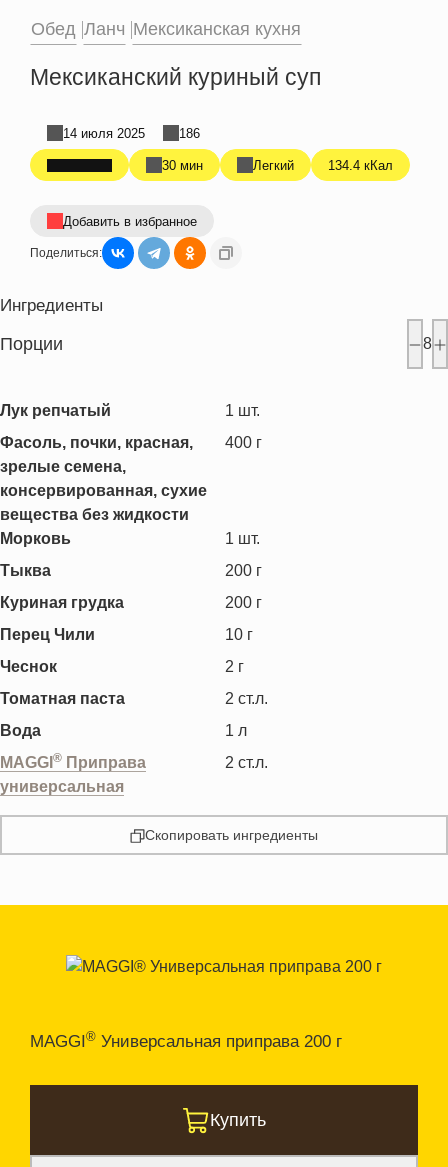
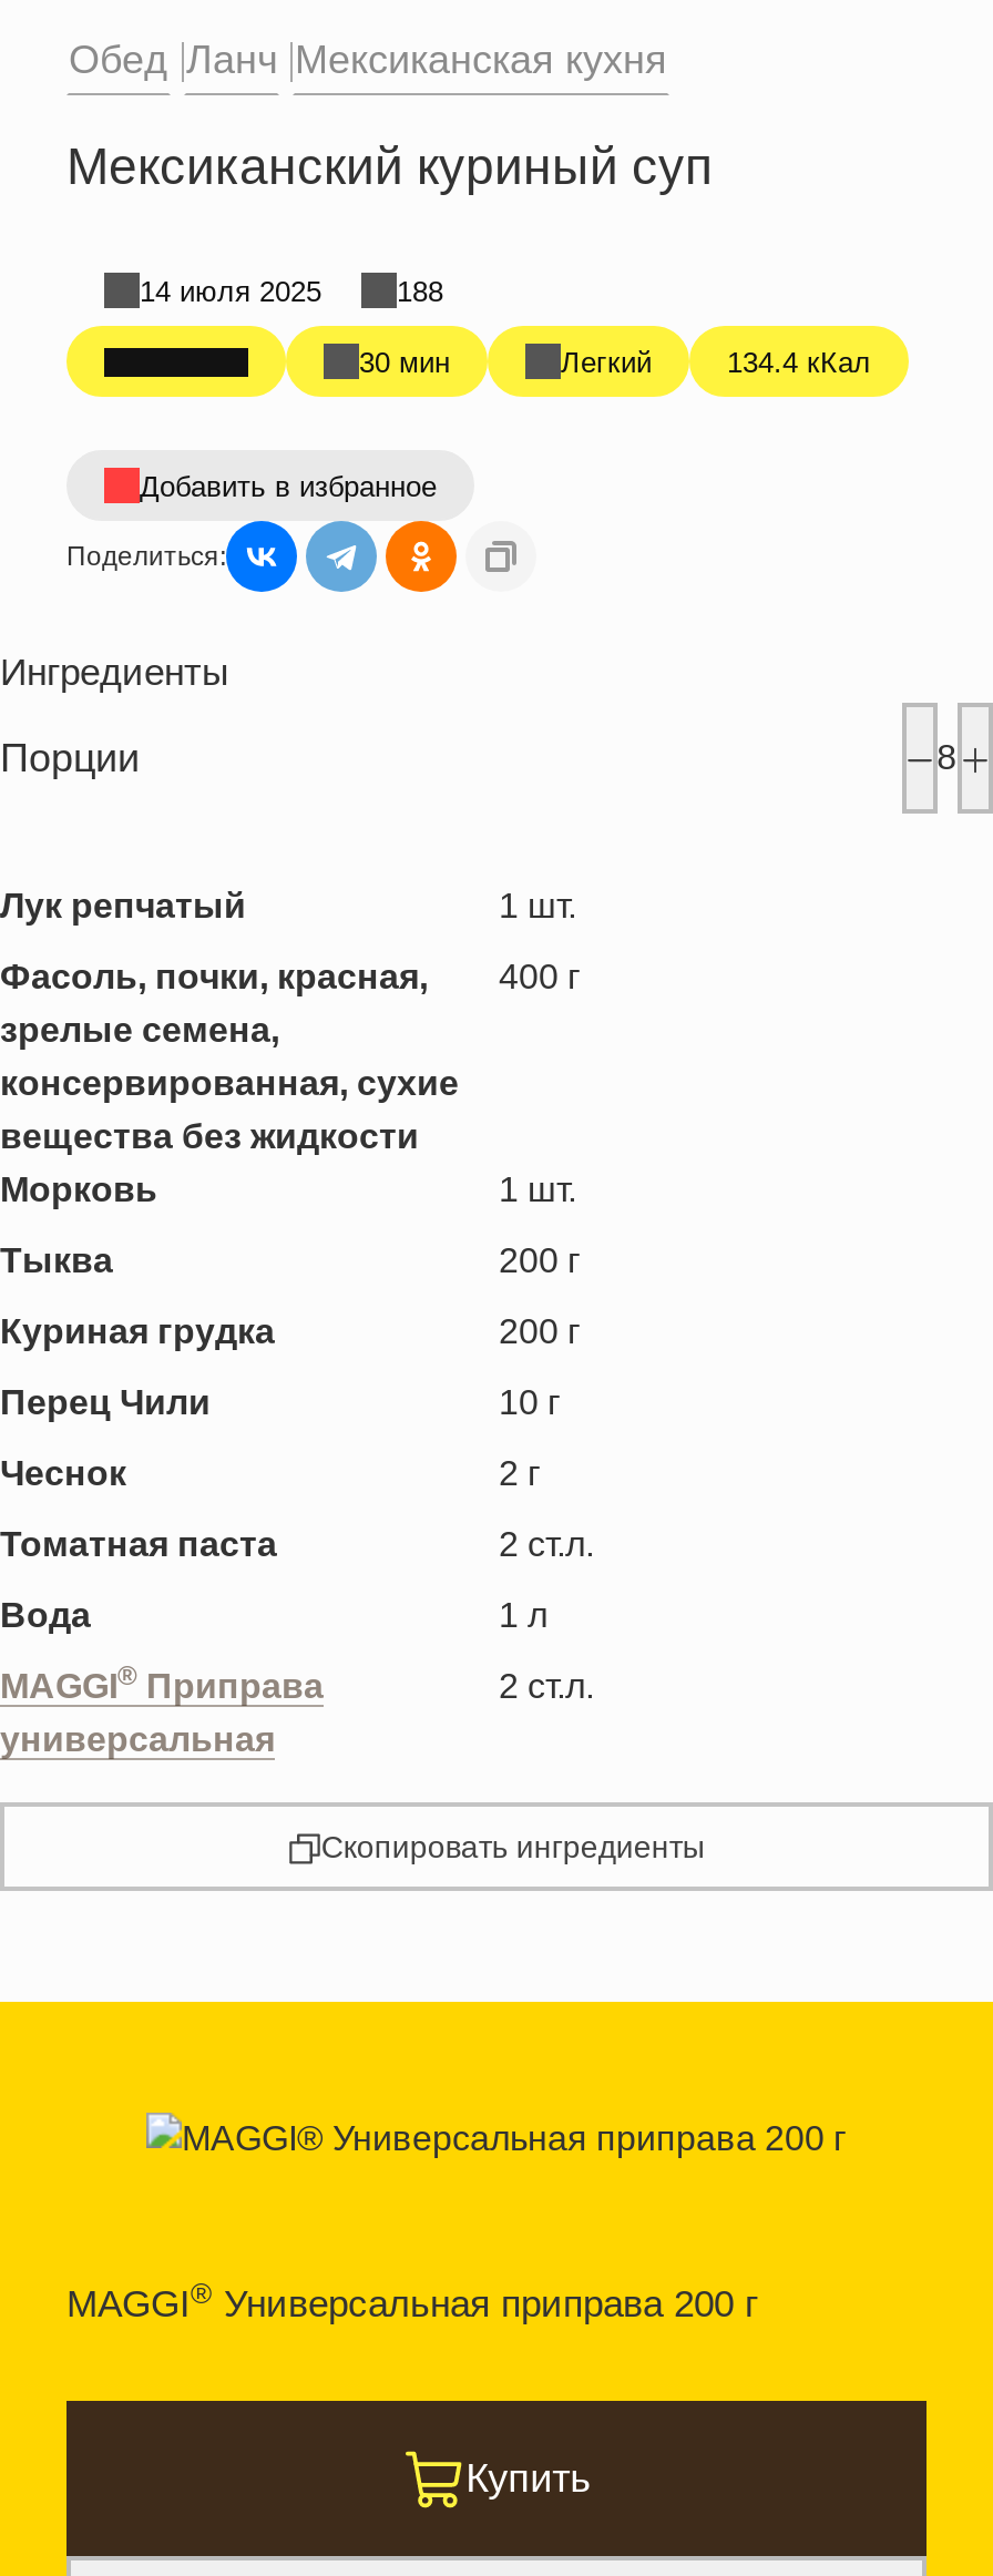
- 186
+ 188
